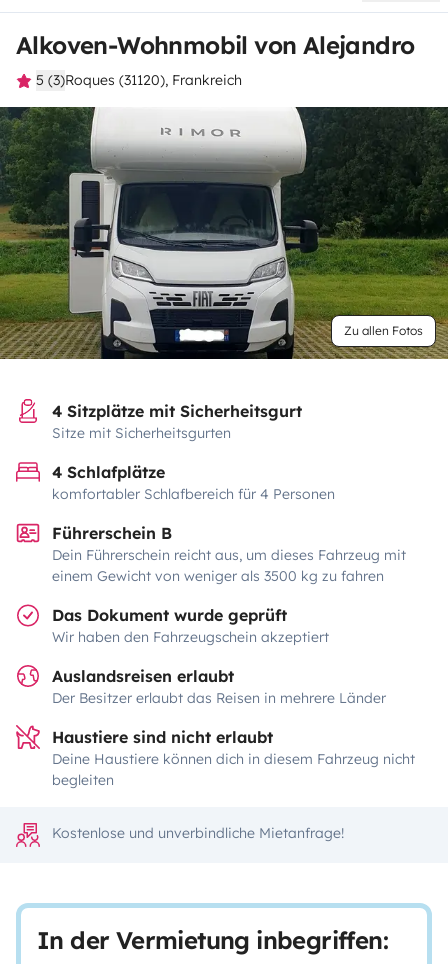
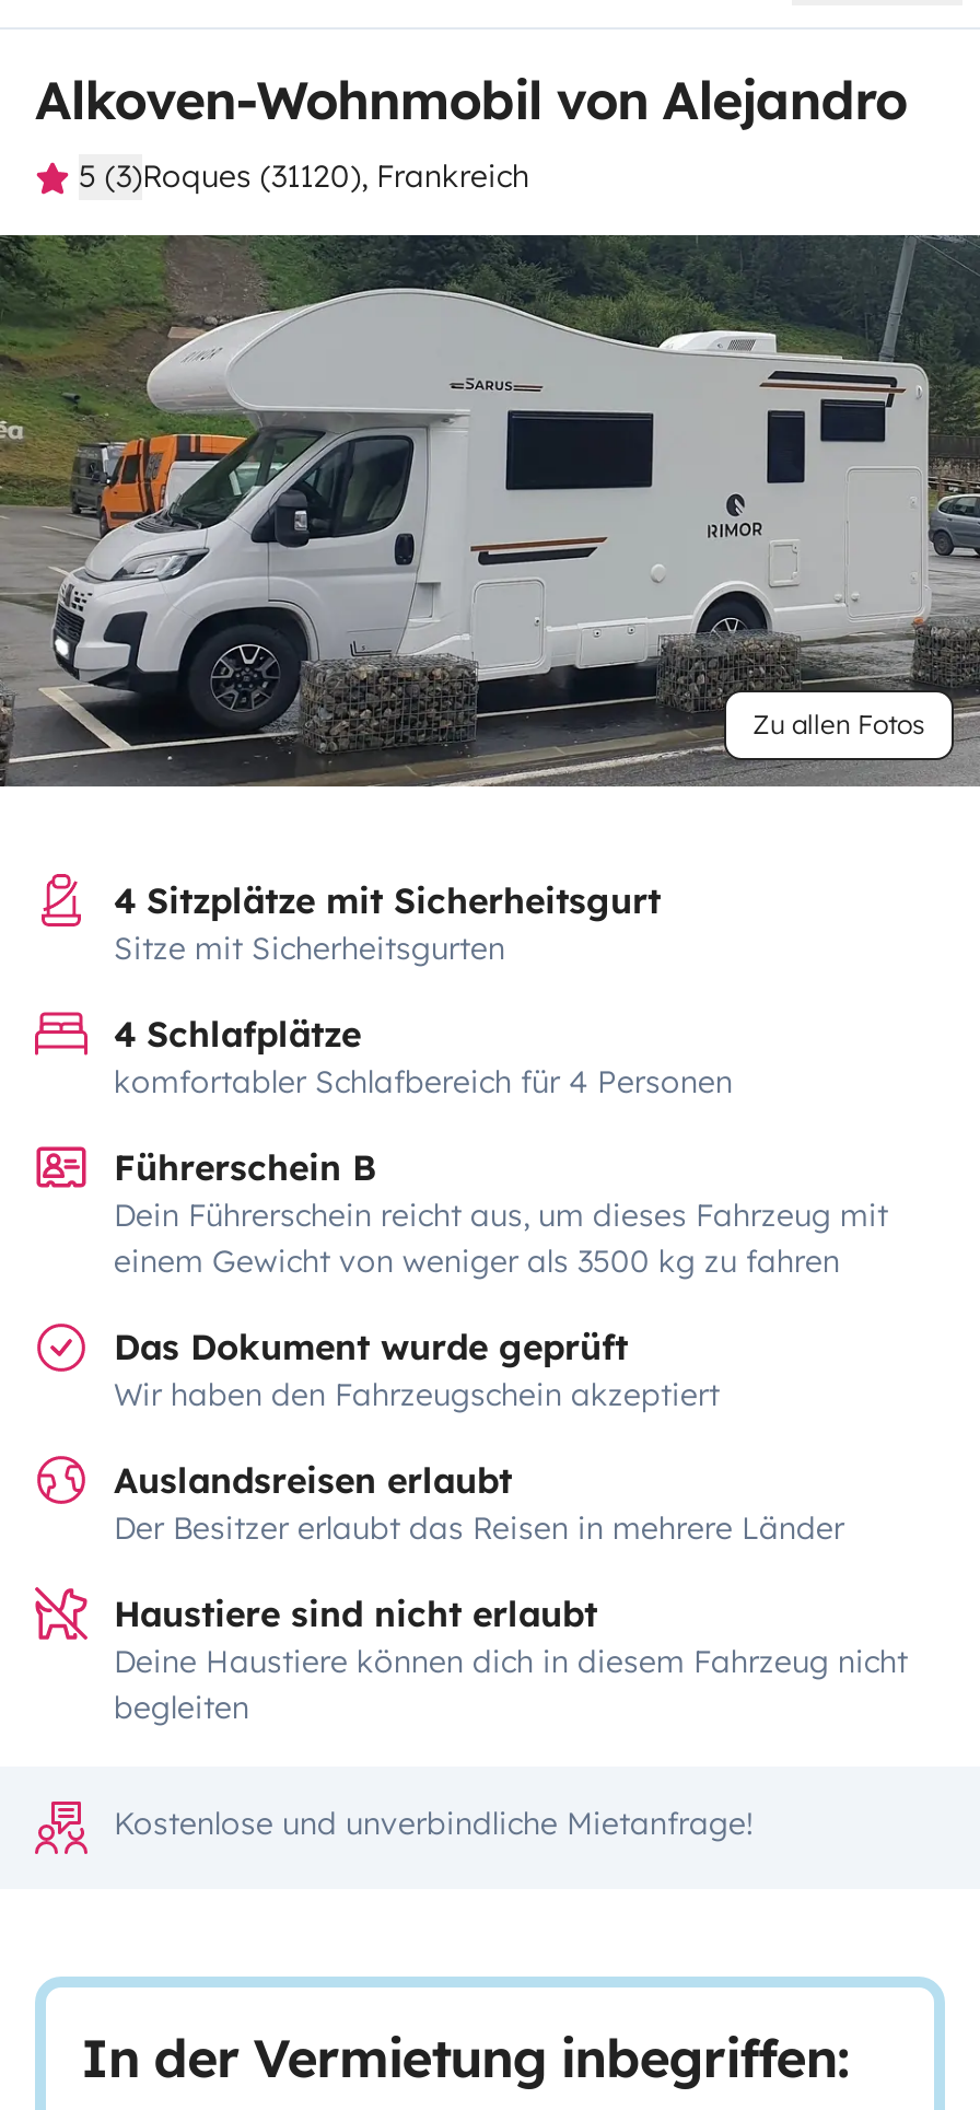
- [image]
+ [image]
